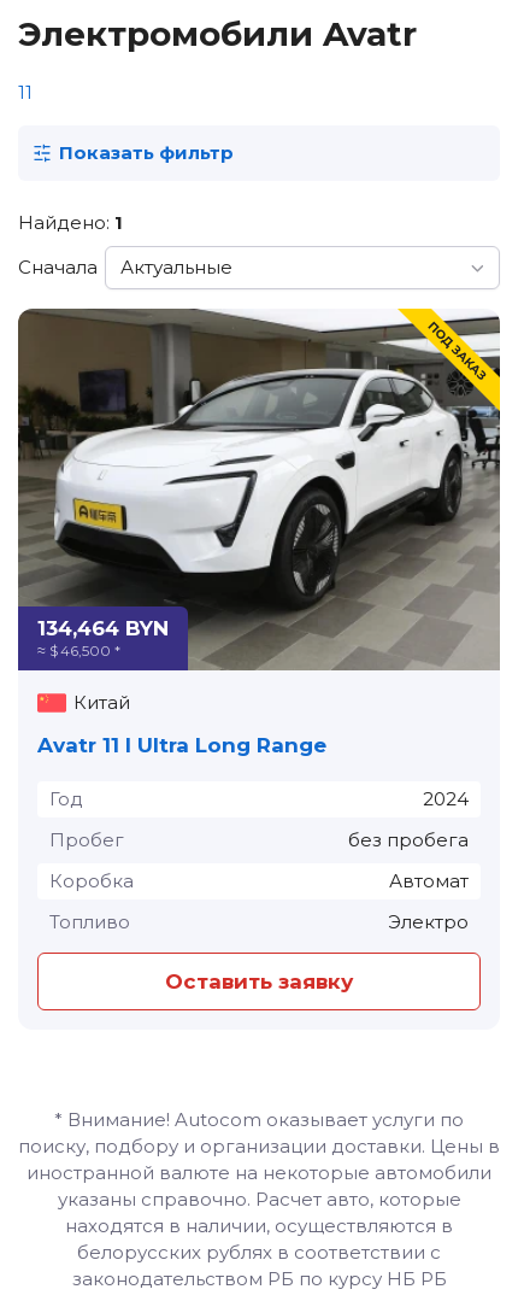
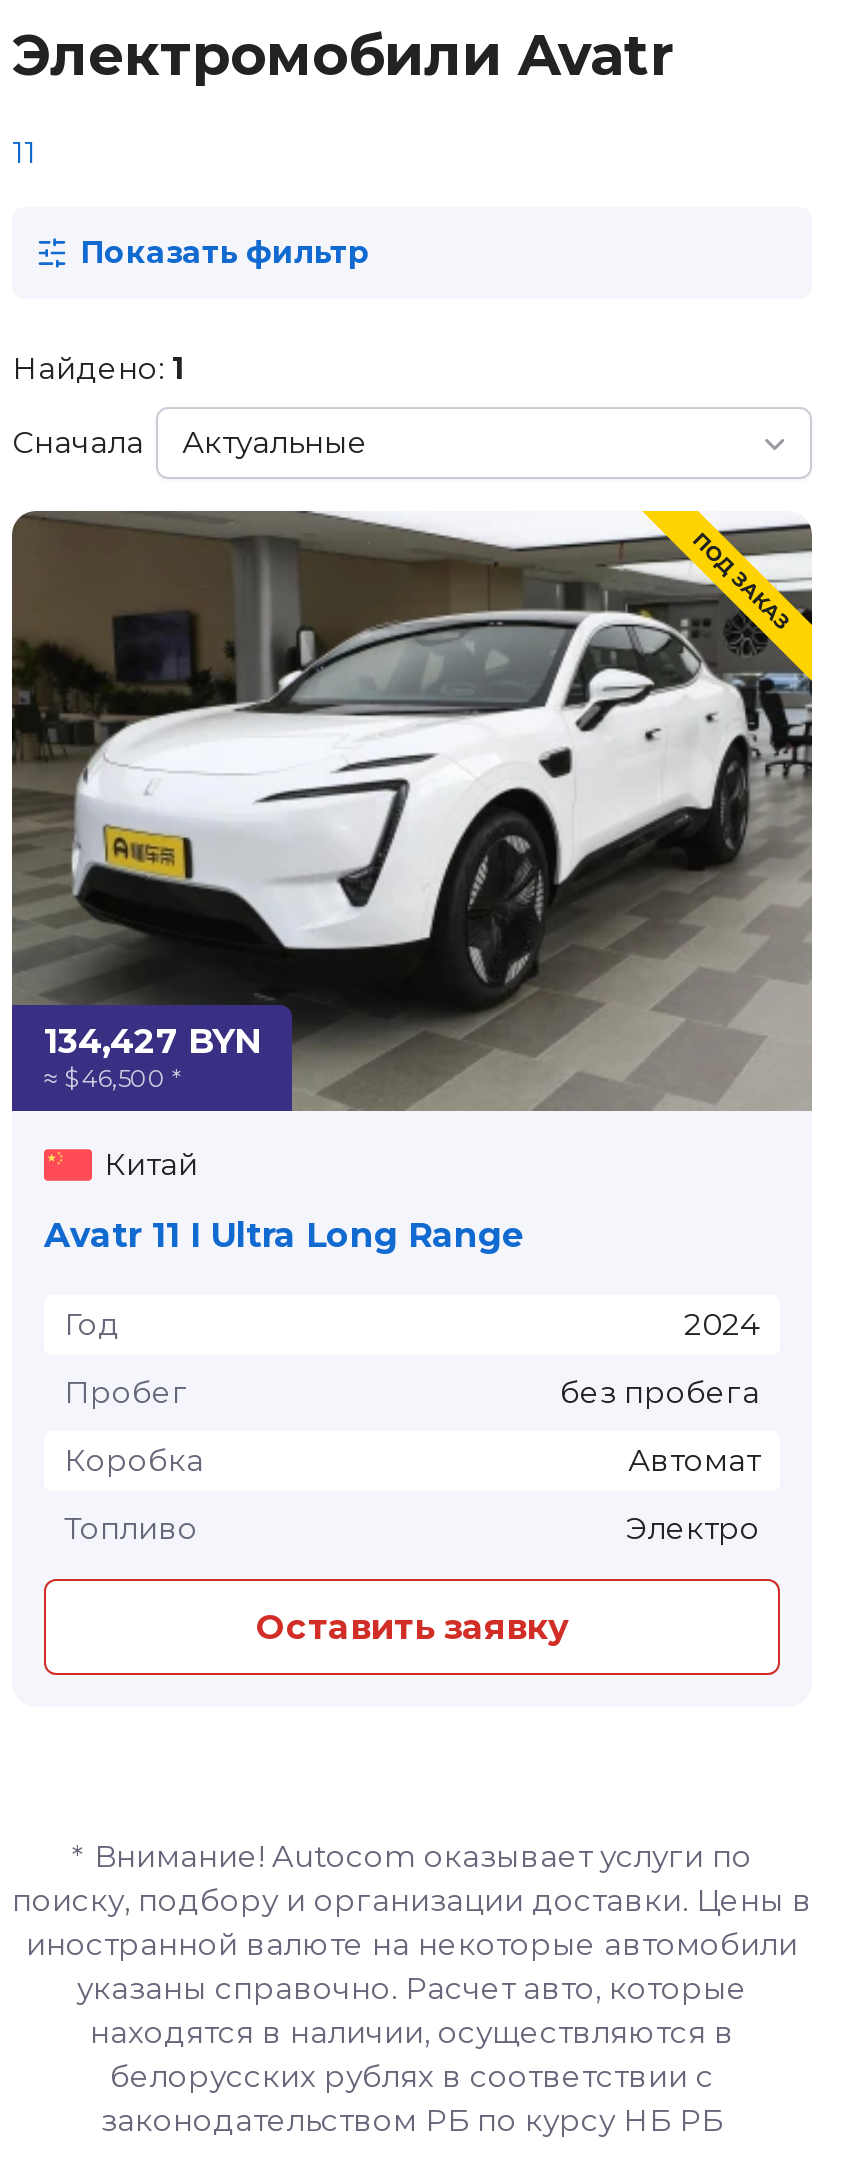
- 134,464 BYN
+ 134,427 BYN
